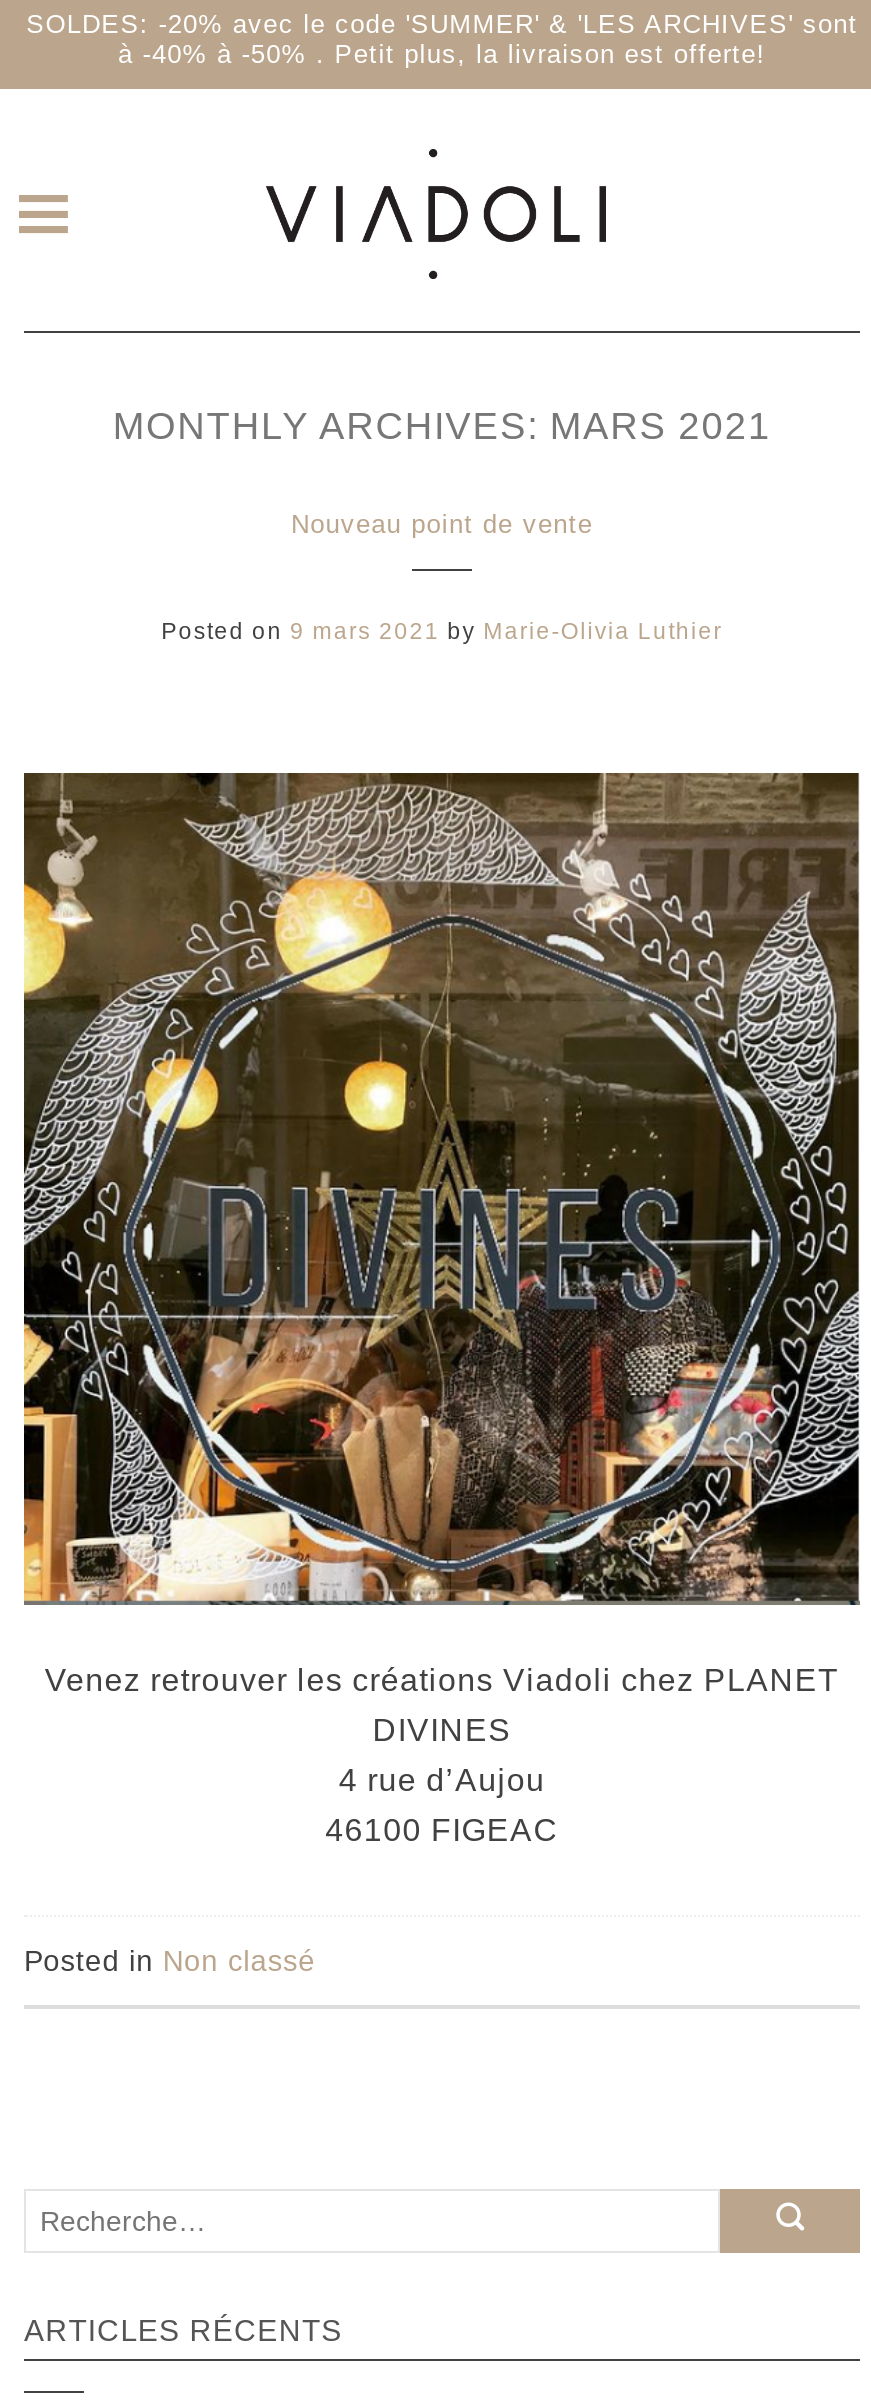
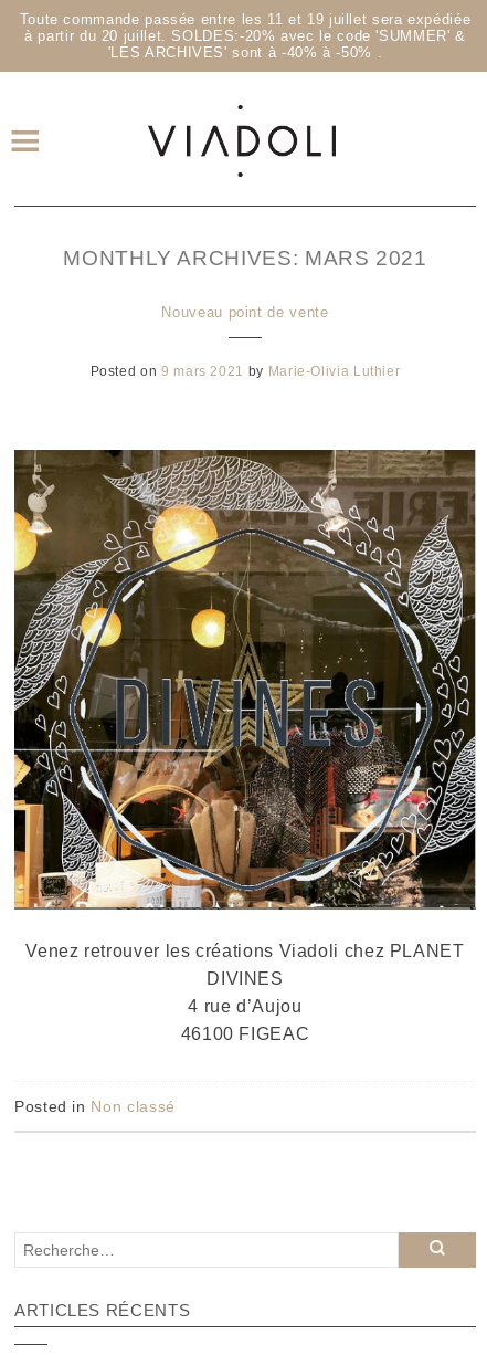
- SOLDES: -20% avec le code 'SUMMER' & 'LES ARCHIVES' sont
- à -40% à -50% . Petit plus, la livraison est offerte!
+ Toute commande passée entre les 11 et 19 juillet sera expédiée
+ à partir du 20 juillet. SOLDES:-20% avec le code 'SUMMER' &
+ 'LES ARCHIVES' sont à -40% à -50% .
